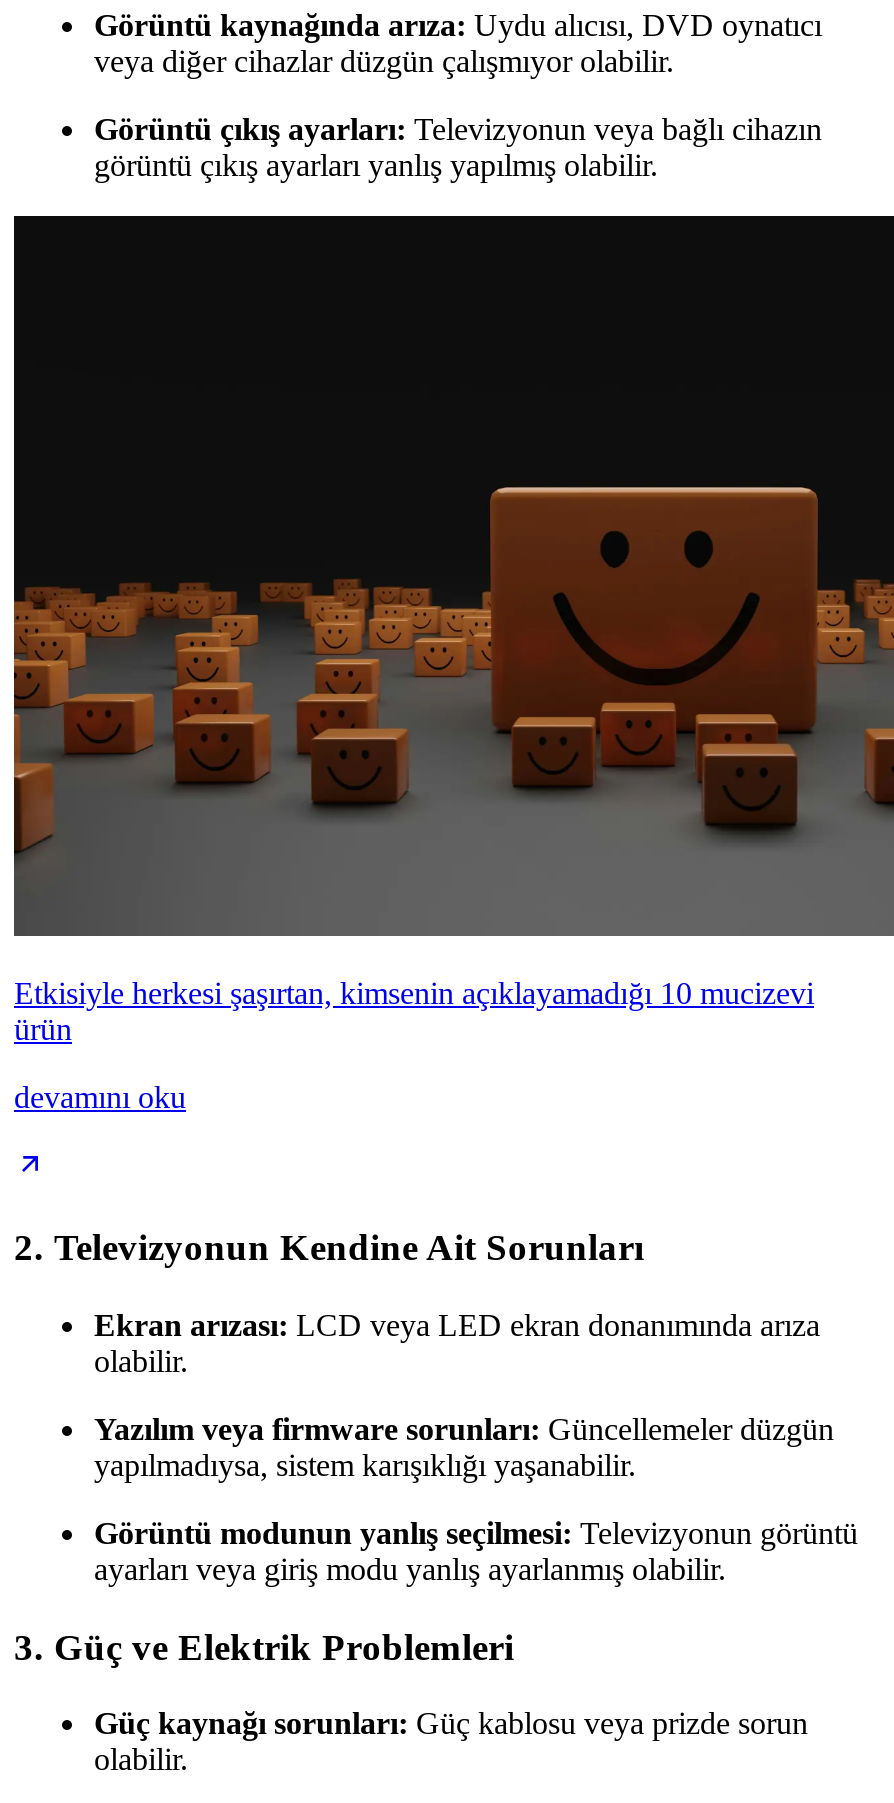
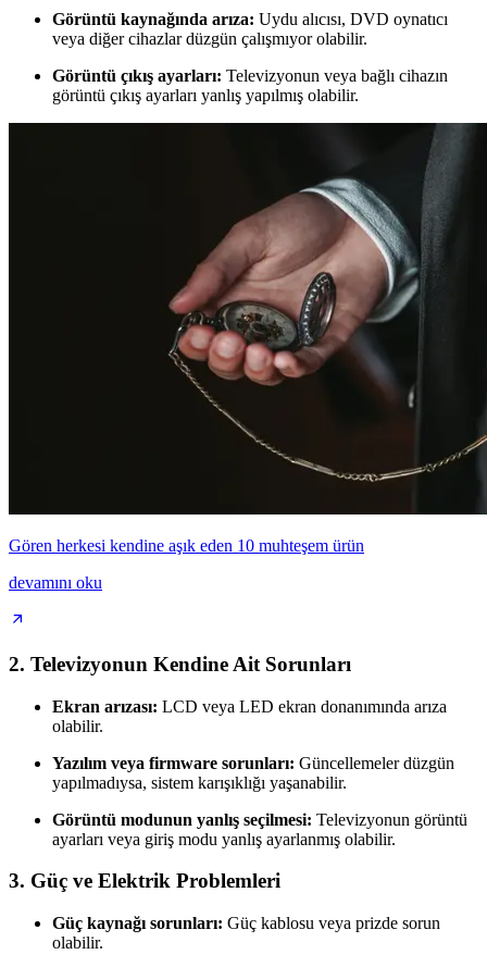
- [image]
- Etkisiyle herkesi şaşırtan, kimsenin açıklayamadığı 10 mucizevi
- ürün
+ [image]
+ Gören herkesi kendine aşık eden 10 muhteşem ürün
